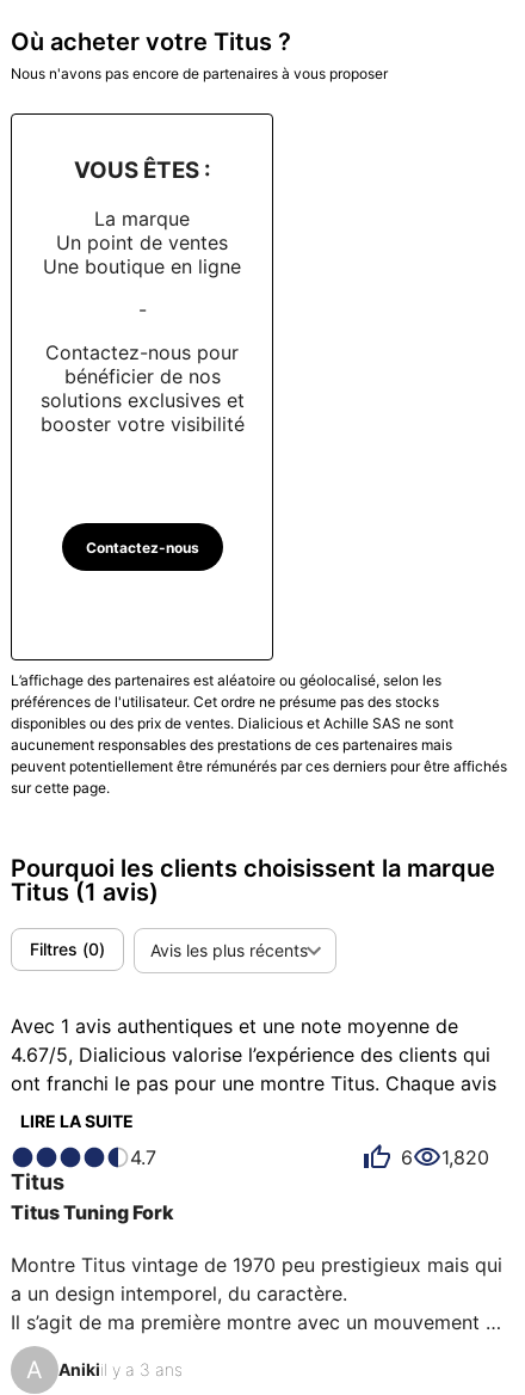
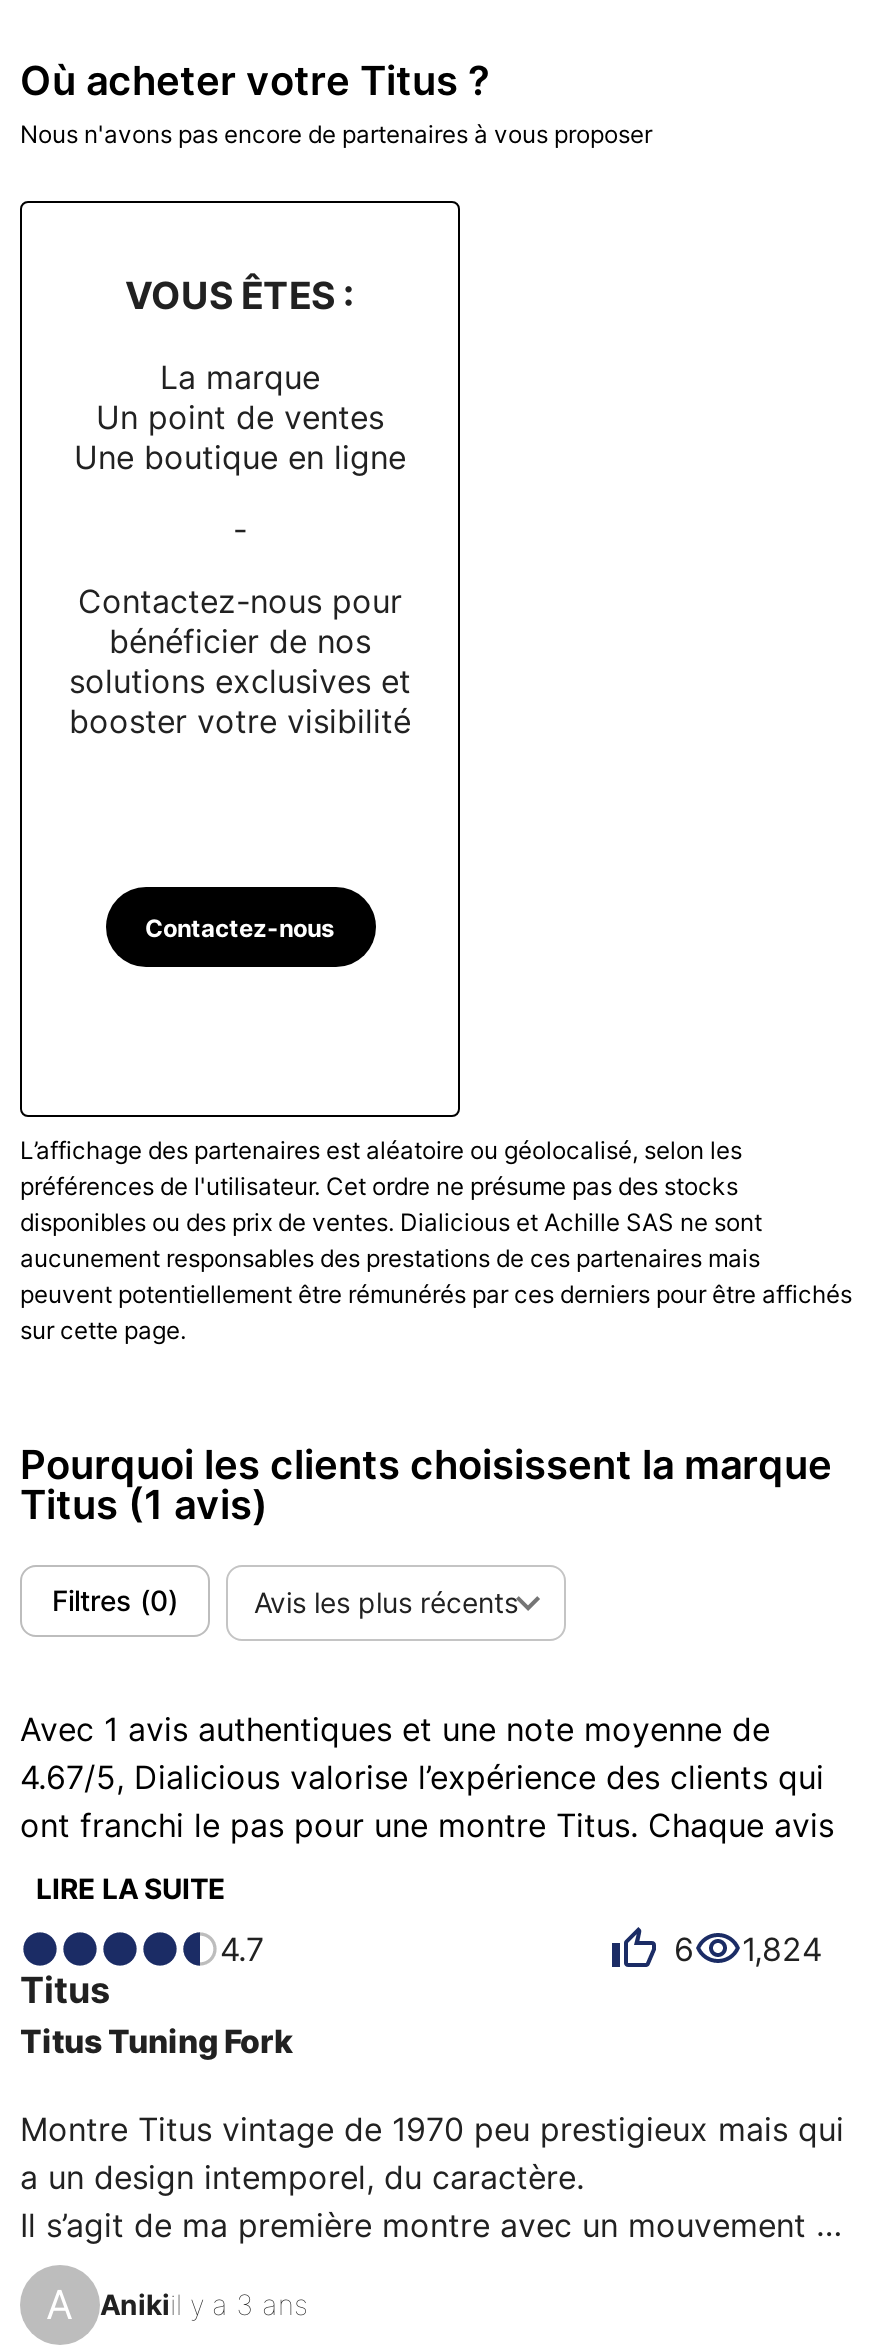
- 1,820
+ 1,824
